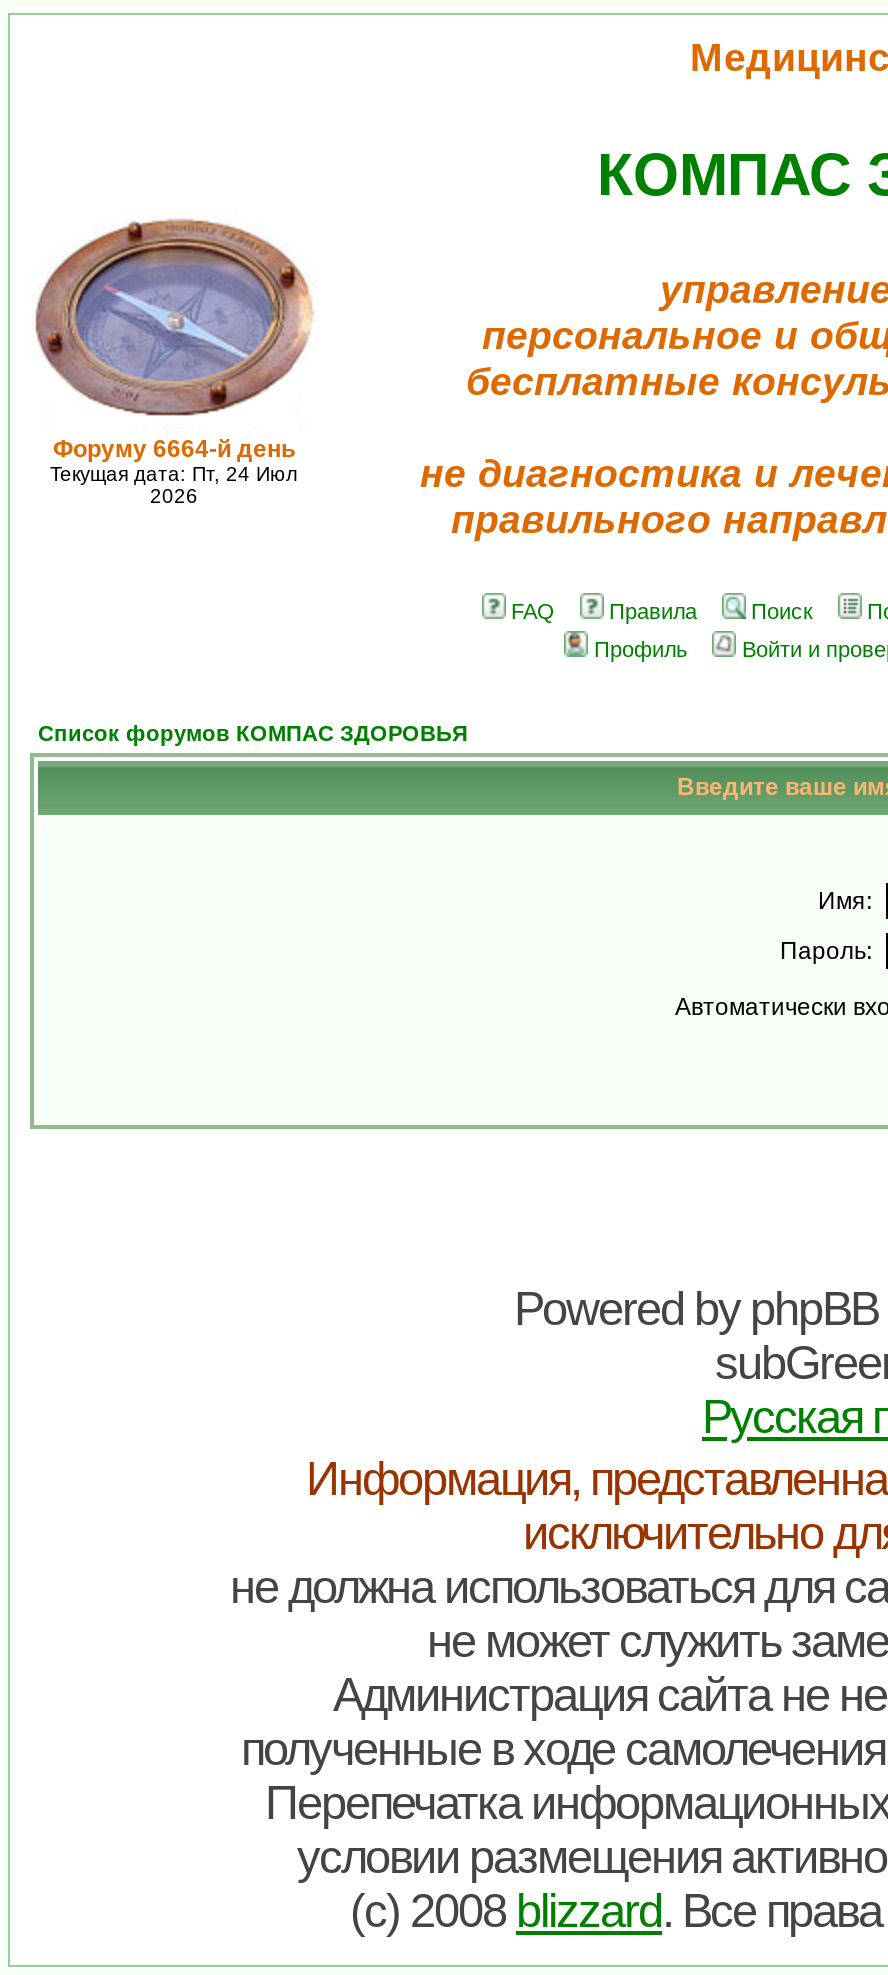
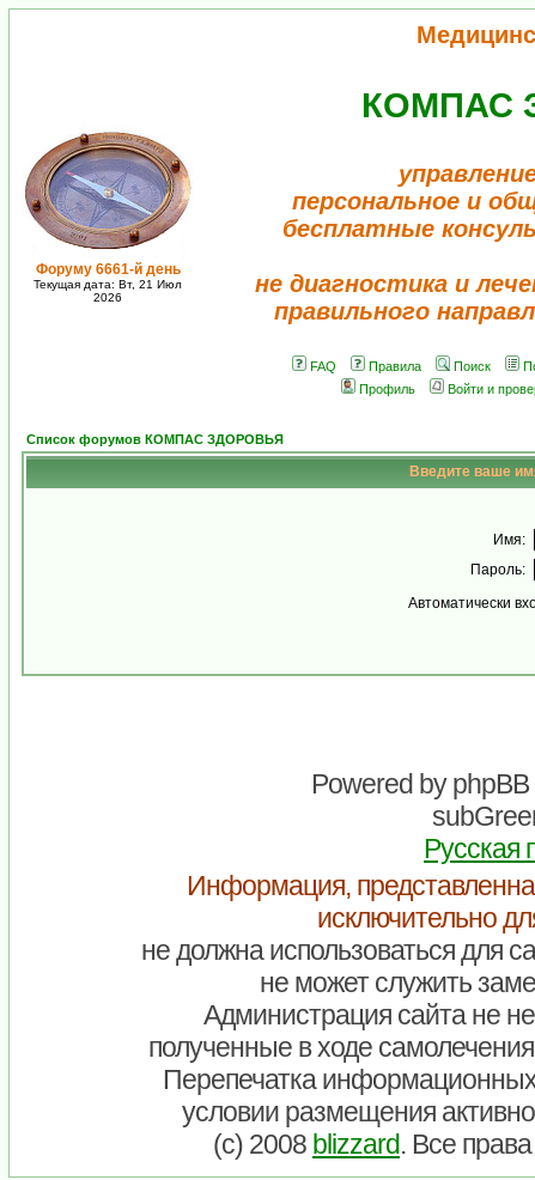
- Форуму 6664-й день
+ Форуму 6661-й день

- Текущая дата: Пт, 24 Июл
+ Текущая дата: Вт, 21 Июл
